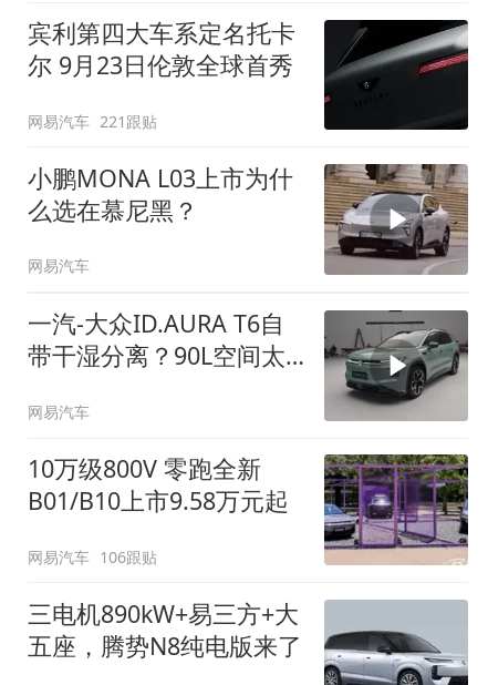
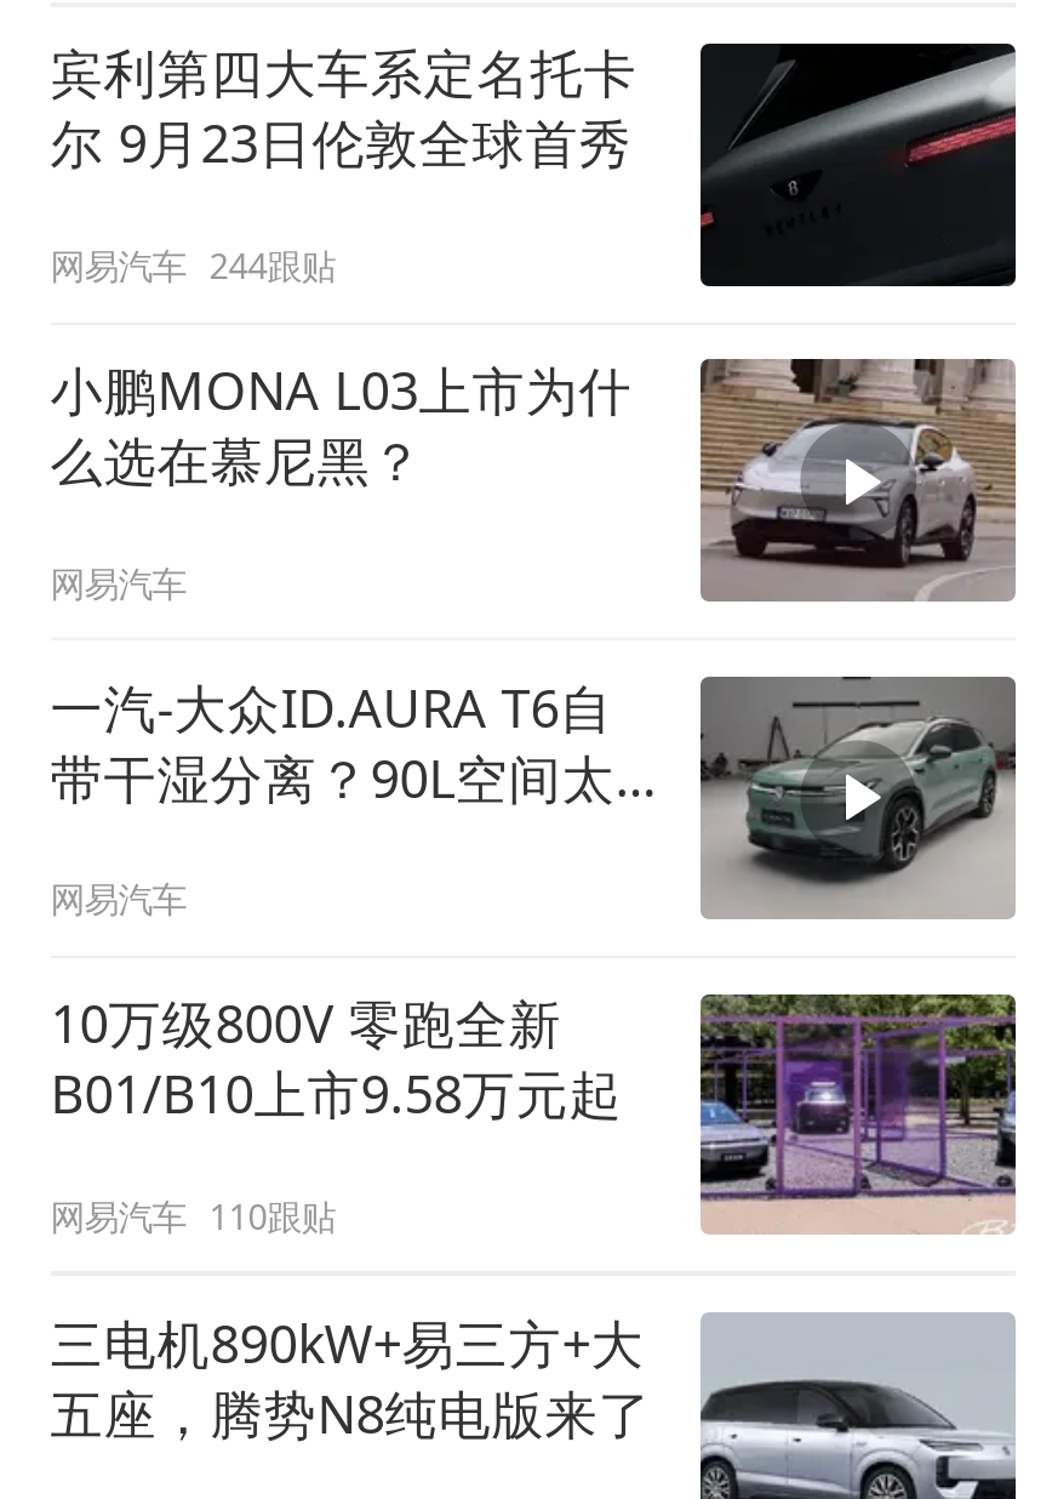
- 网易汽车 221跟贴
+ 网易汽车 244跟贴

- 网易汽车 106跟贴
+ 网易汽车 110跟贴
